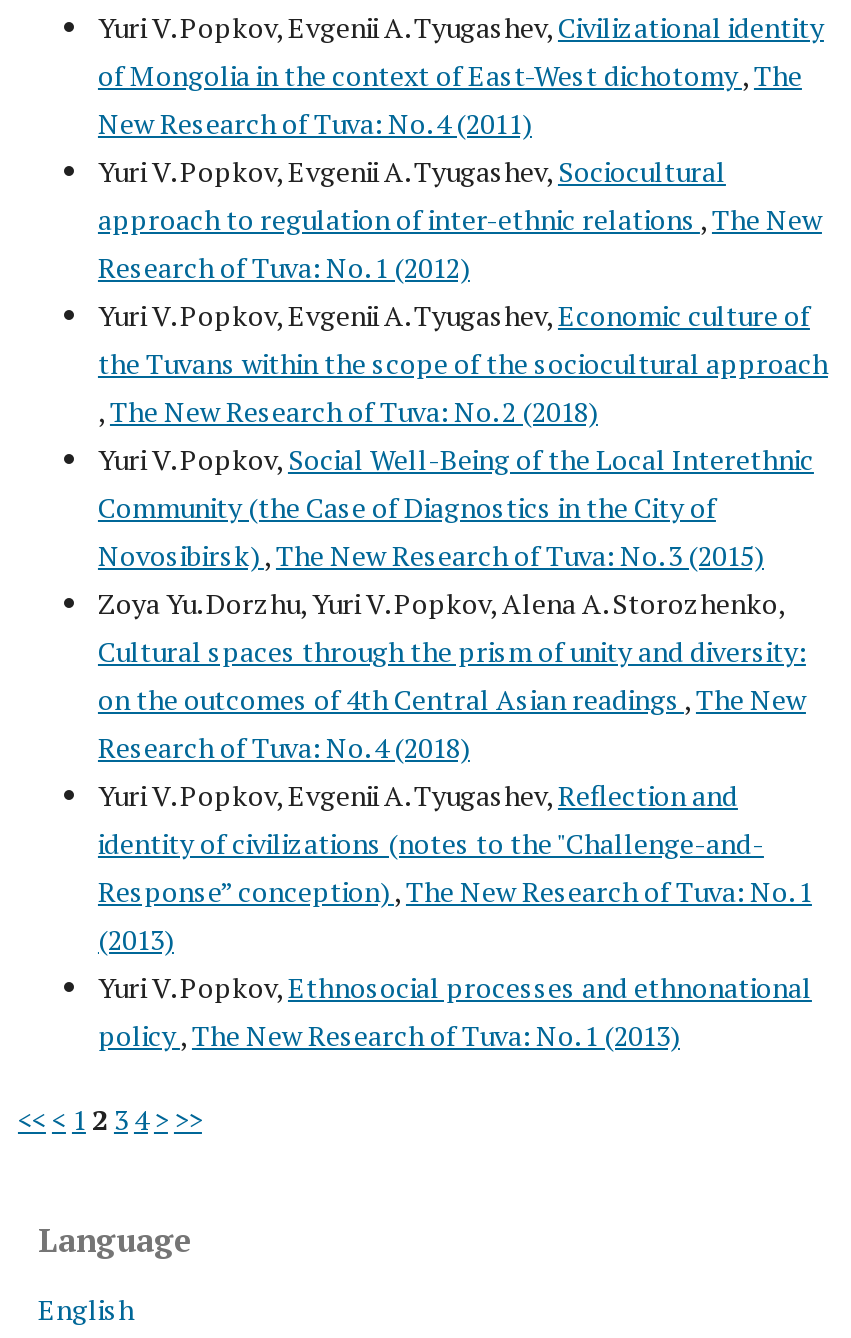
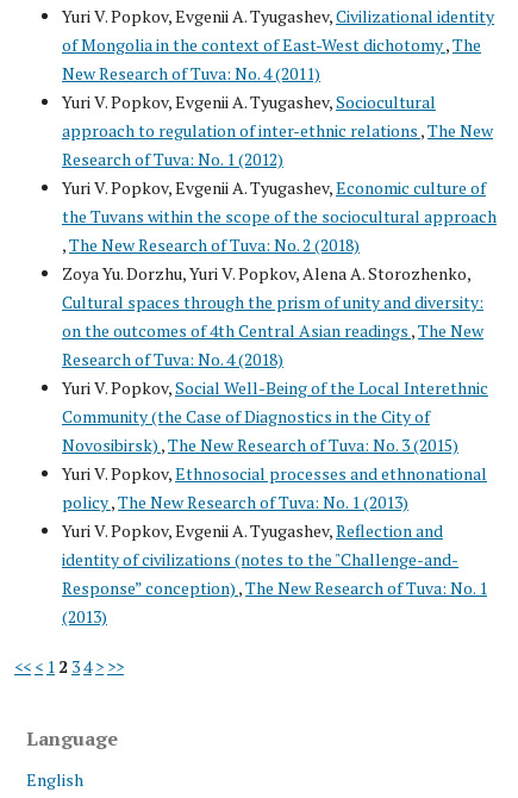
moved down: Yuri V. Popkov, Social Well-Being of the Local Interethnic | Community (the Case of Diagnostics in the City of | Novosibirsk),The New Research of Tuva: No. 3 (2015)

moved up: Zoya Yu. Dorzhu, Yuri V. Popkov, Alena A. Storozhenko, | Cultural spaces through the prism of unity and diversity: | on the outcomes of 4th Central Asian readings,The New | Research of Tuva: No. 4 (2018)

moved down: Yuri V. Popkov, Evgenii A. Tyugashev, Reflection and | identity of civilizations (notes to the "Challenge-and- | Response” conception),The New Research of Tuva: No. 1 | (2013)

moved up: Yuri V. Popkov,Ethnosocial processes and ethnonational | policy,The New Research of Tuva: No. 1 (2013)
